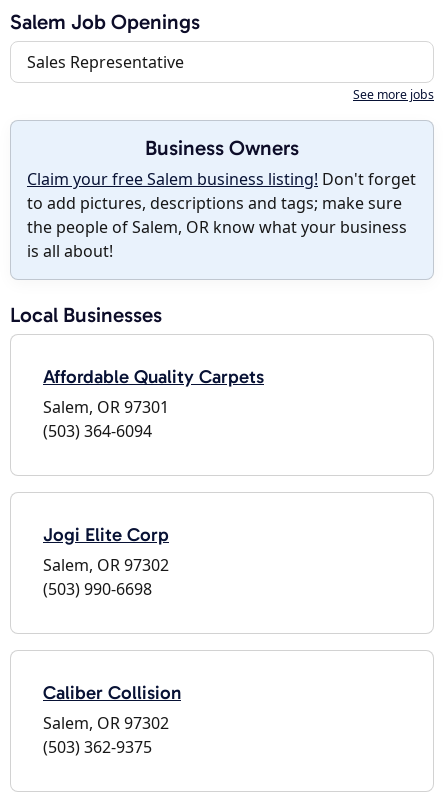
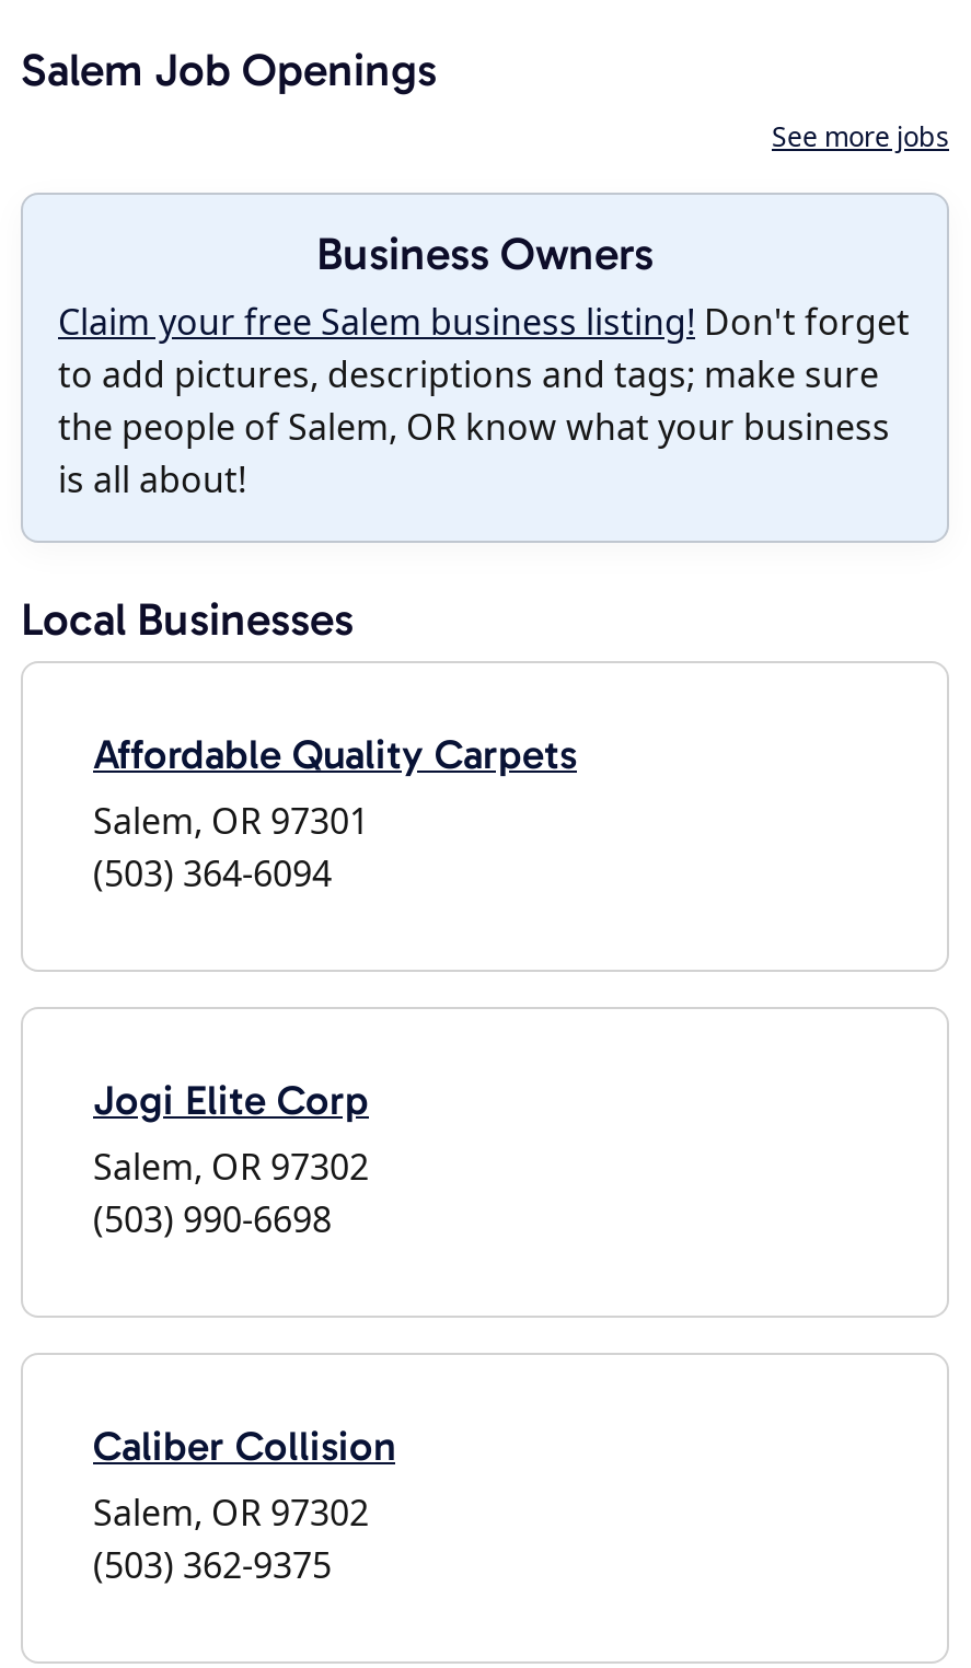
- Sales Representative
